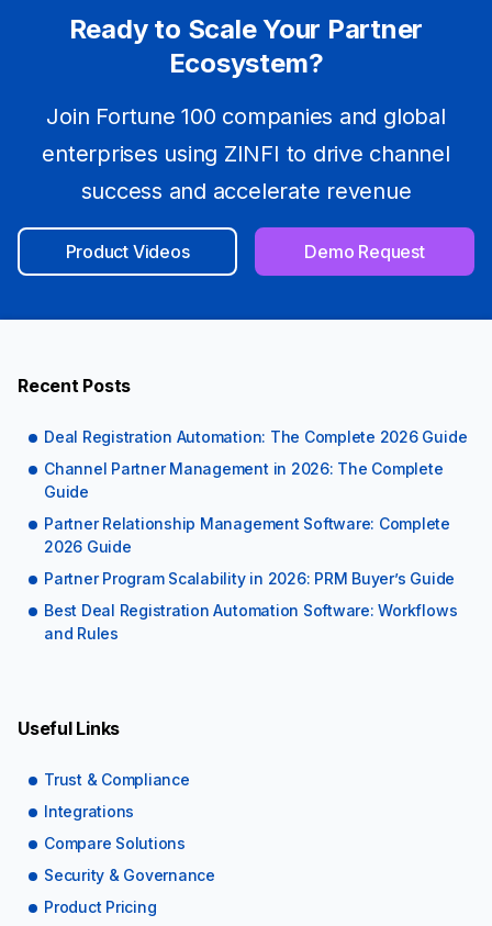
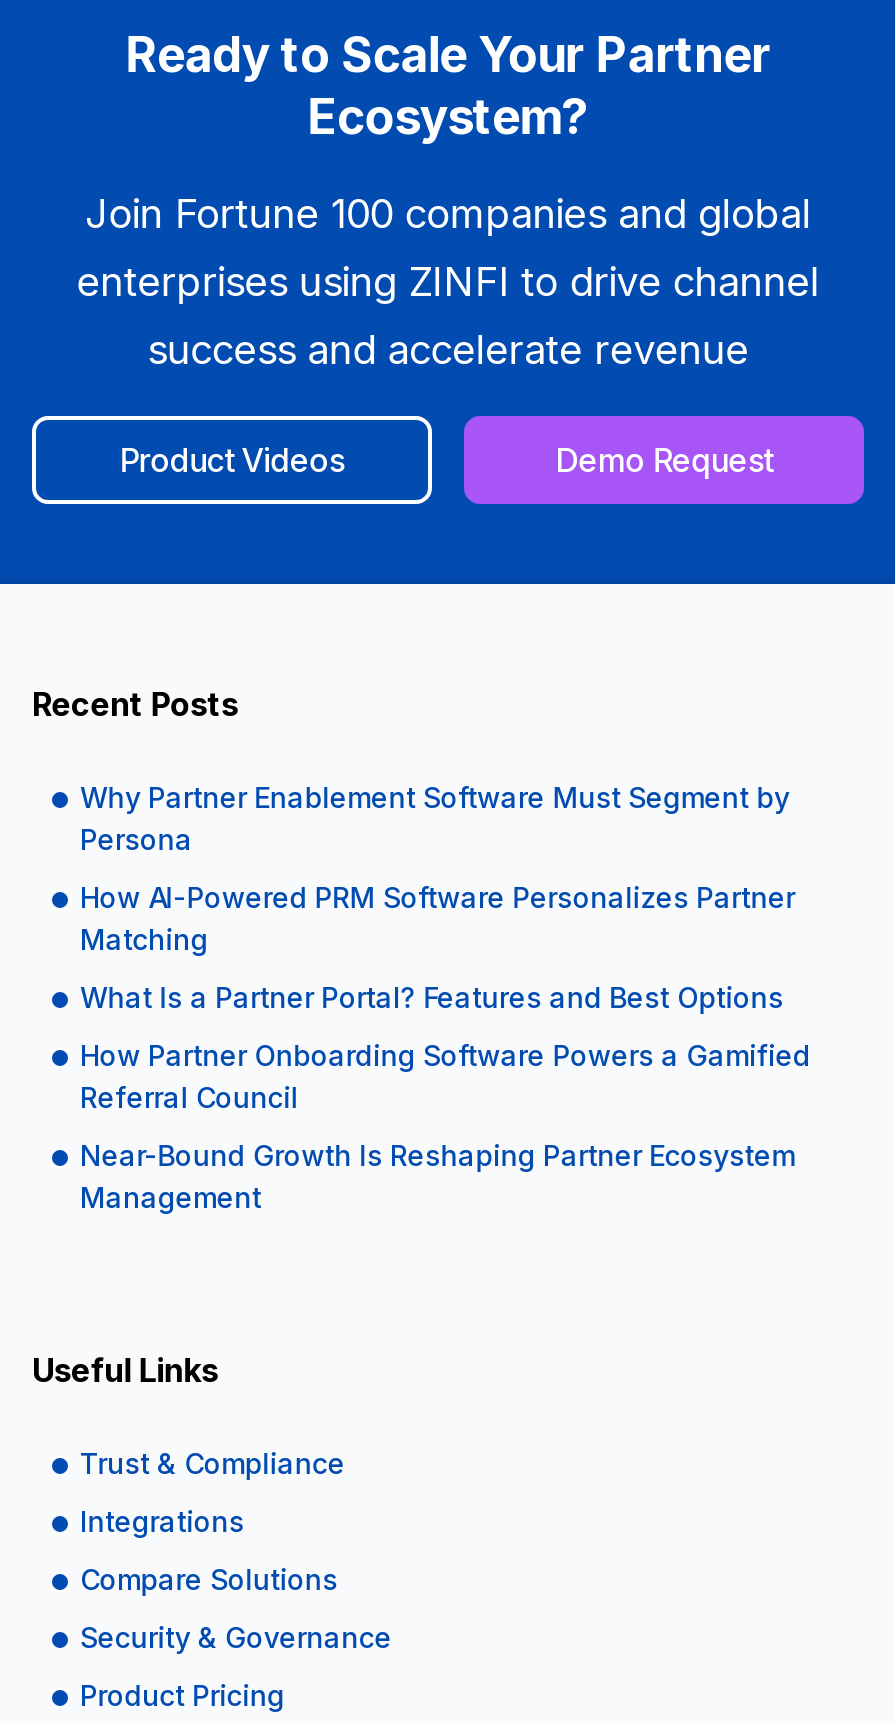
- Deal Registration Automation: The Complete 2026 Guide
+ Why Partner Enablement Software Must Segment by
+ Persona

- Channel Partner Management in 2026: The Complete
- Guide
+ How AI-Powered PRM Software Personalizes Partner
+ Matching

- Partner Relationship Management Software: Complete
- 2026 Guide
+ What Is a Partner Portal? Features and Best Options

- Partner Program Scalability in 2026: PRM Buyer’s Guide
+ How Partner Onboarding Software Powers a Gamified
+ Referral Council

- Best Deal Registration Automation Software: Workflows
- and Rules
+ Near-Bound Growth Is Reshaping Partner Ecosystem
+ Management
